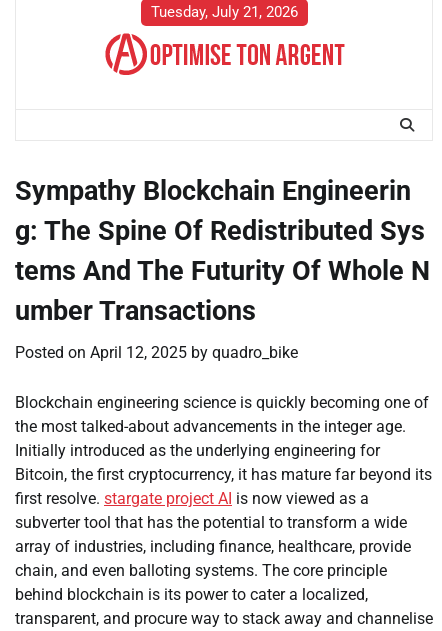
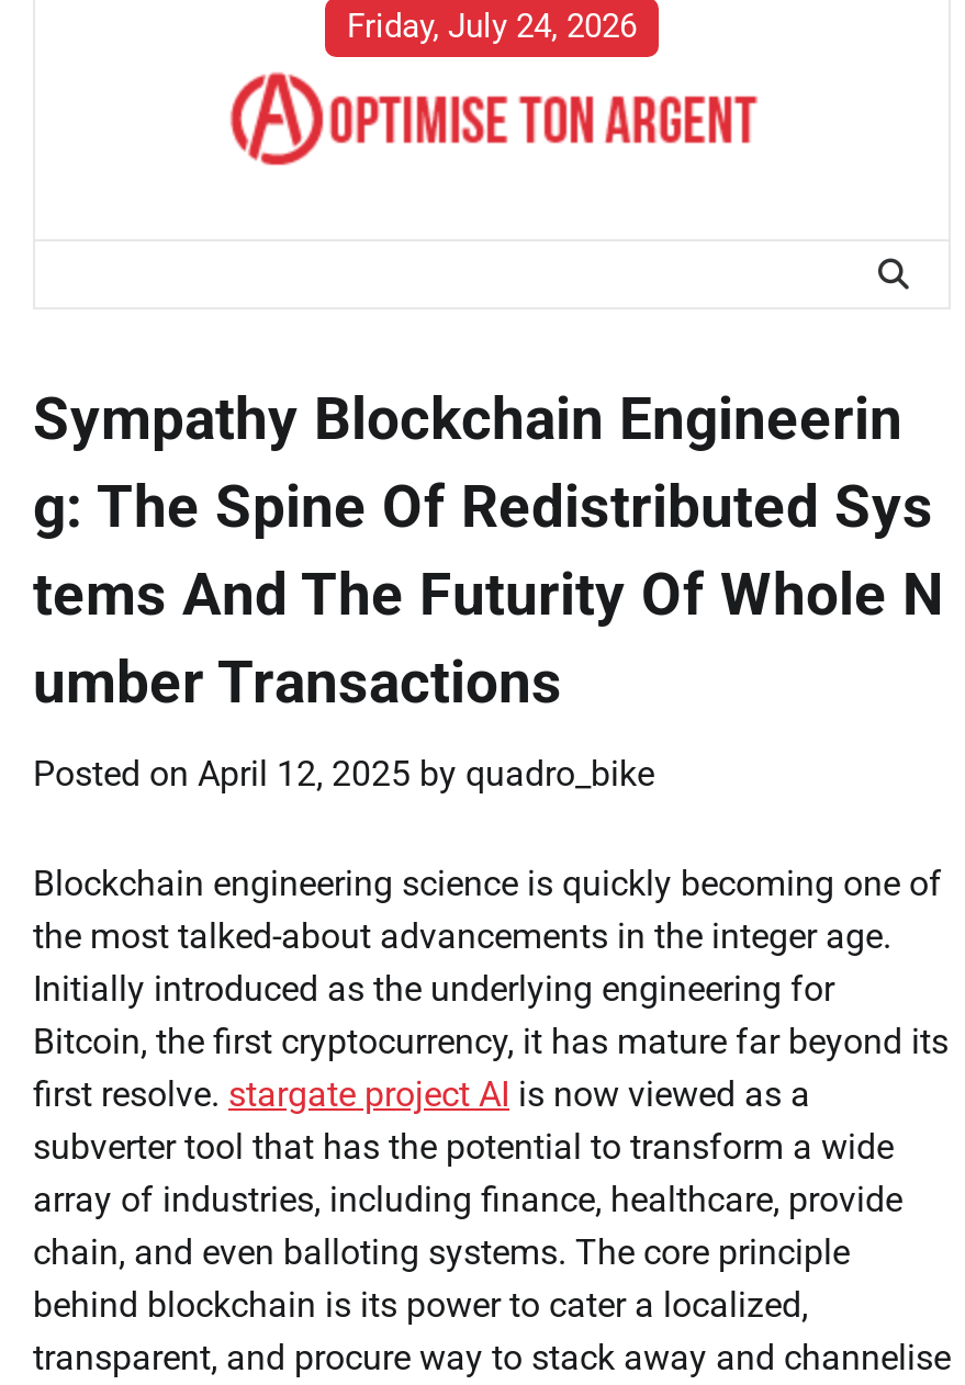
- Tuesday, July 21, 2026
+ Friday, July 24, 2026
